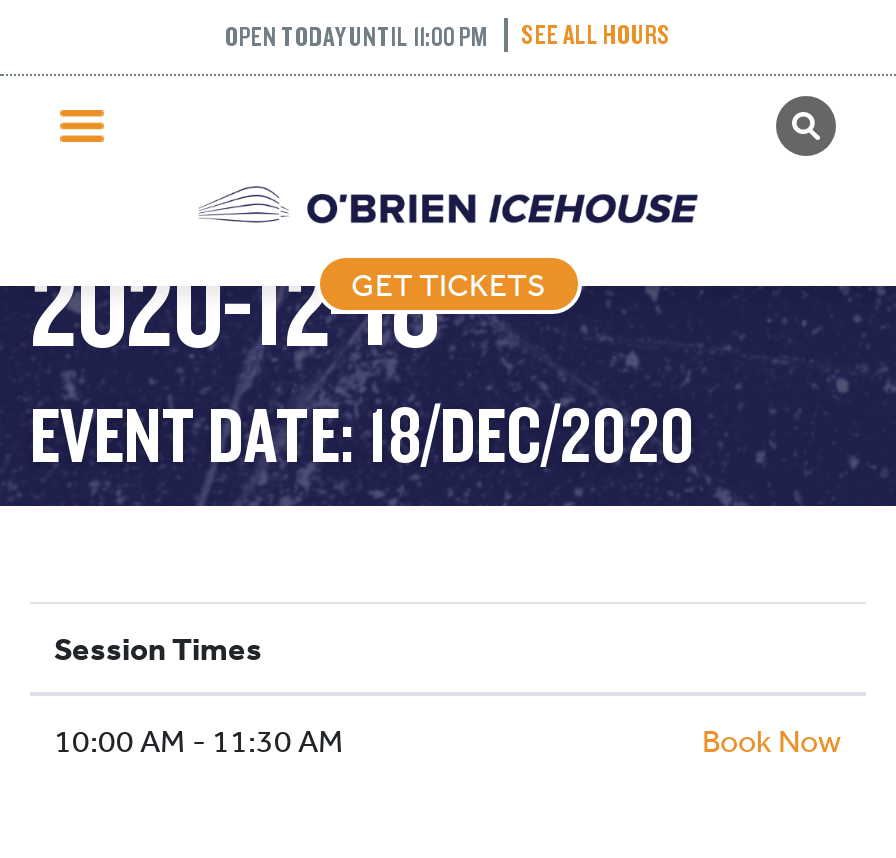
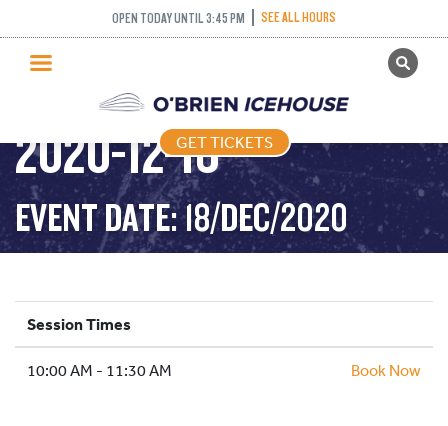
- OPEN TODAY UNTIL 11:00 PM
+ OPEN TODAY UNTIL 3:45 PM
